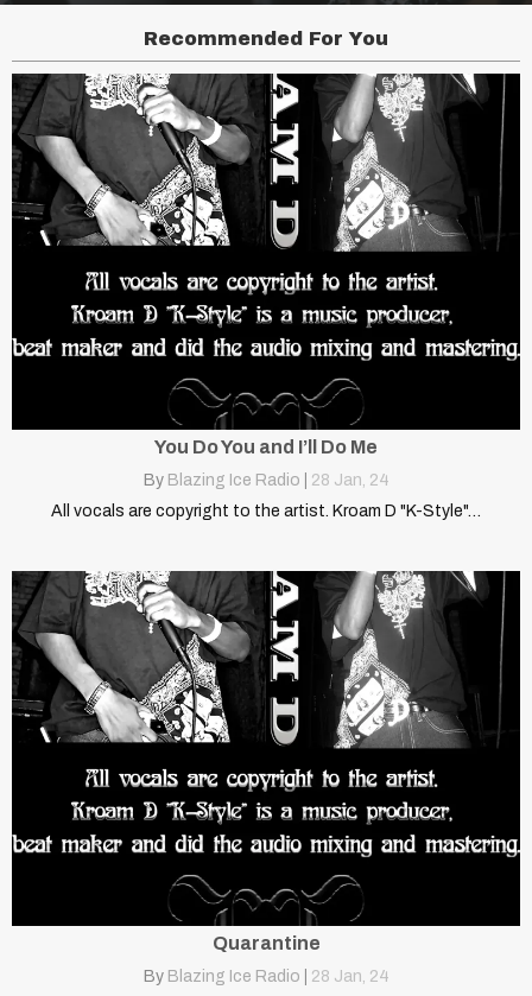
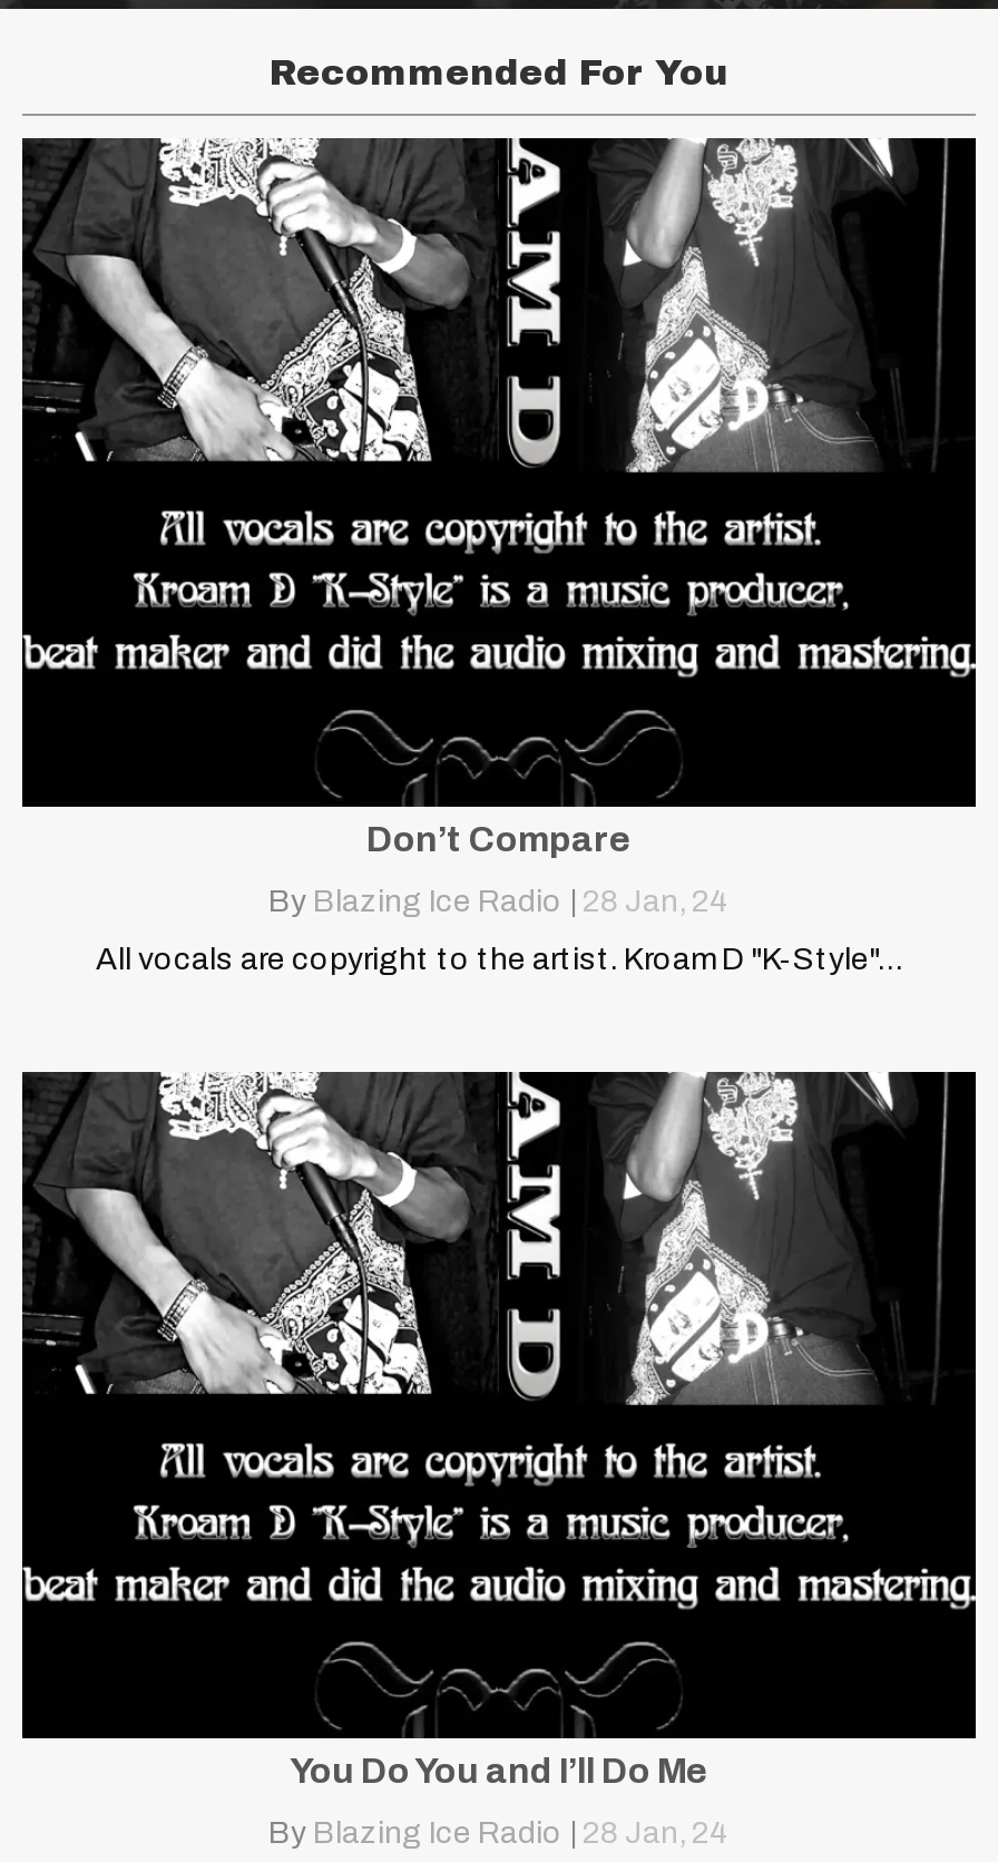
+ Don’t Compare

moved down: You Do You and I’ll Do Me

- Quarantine
